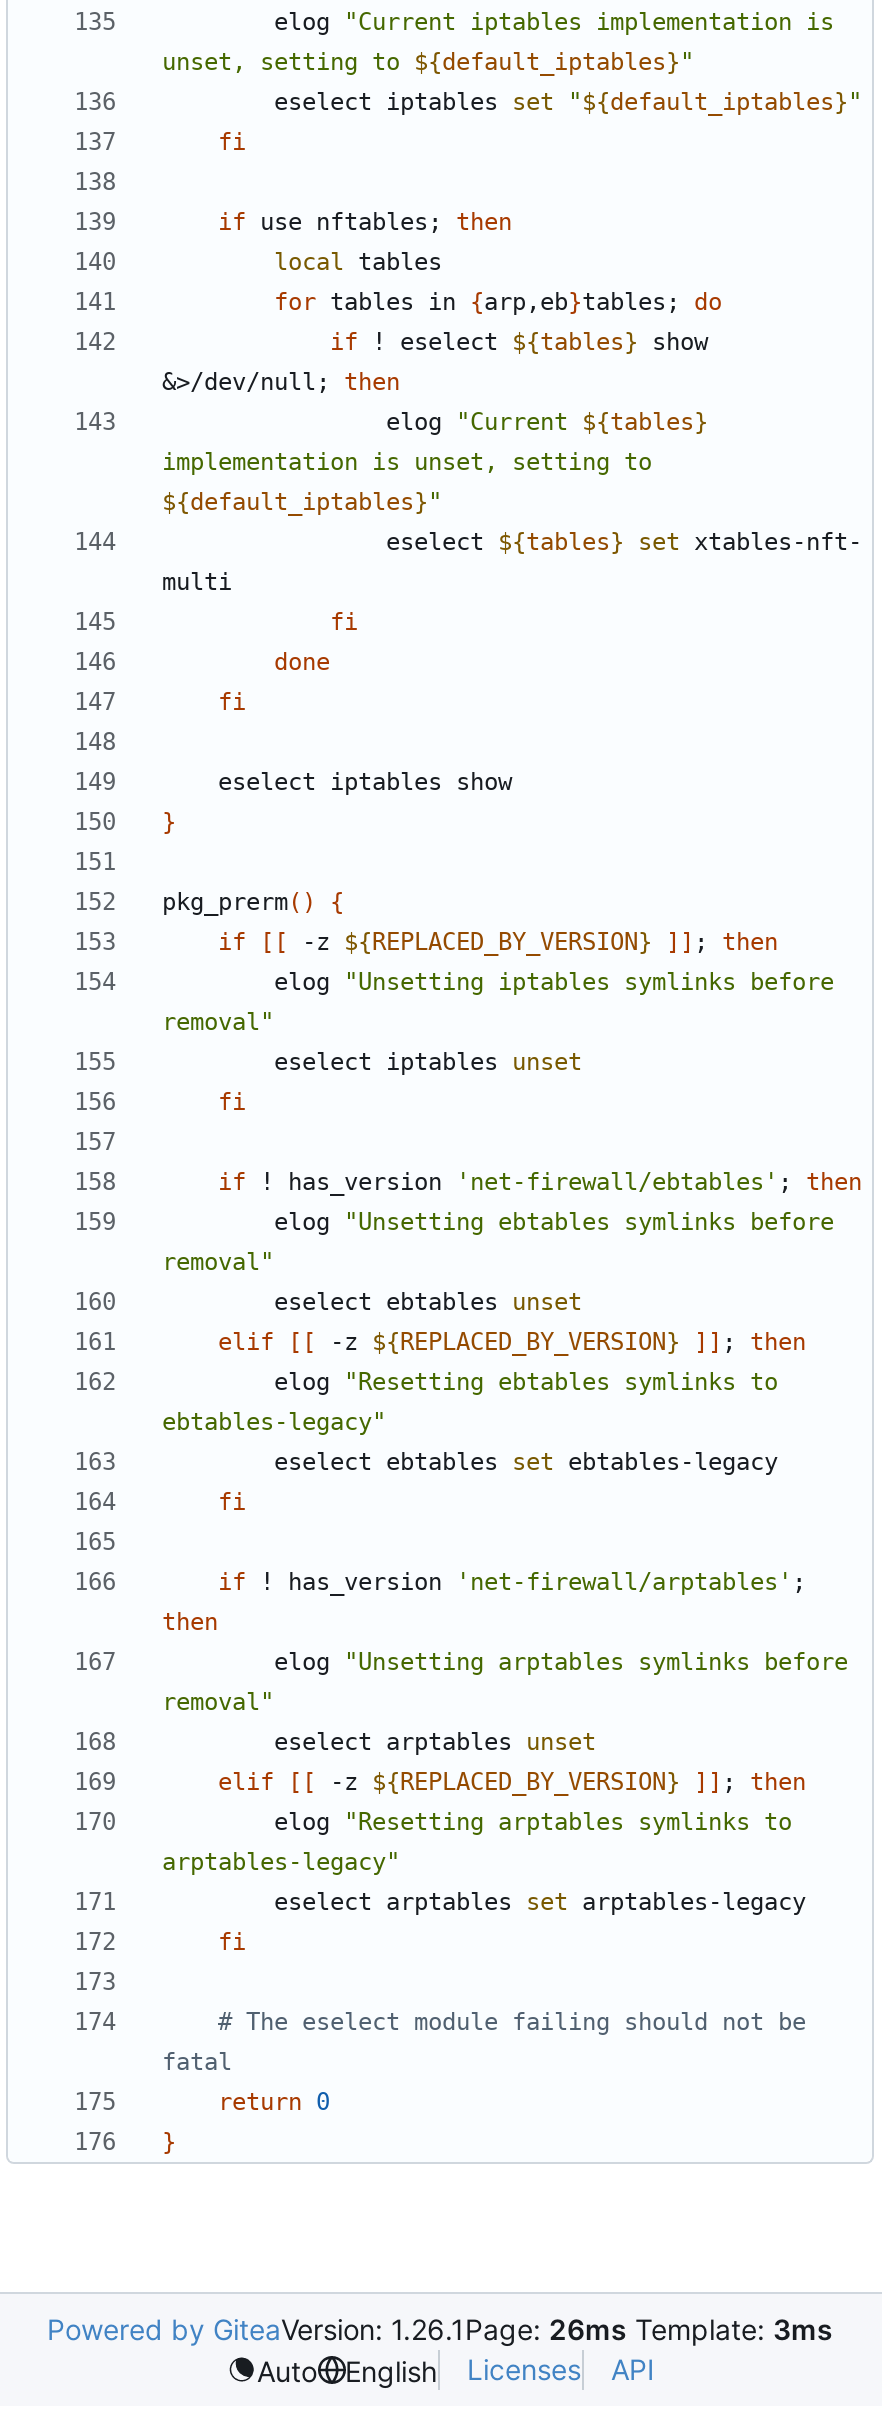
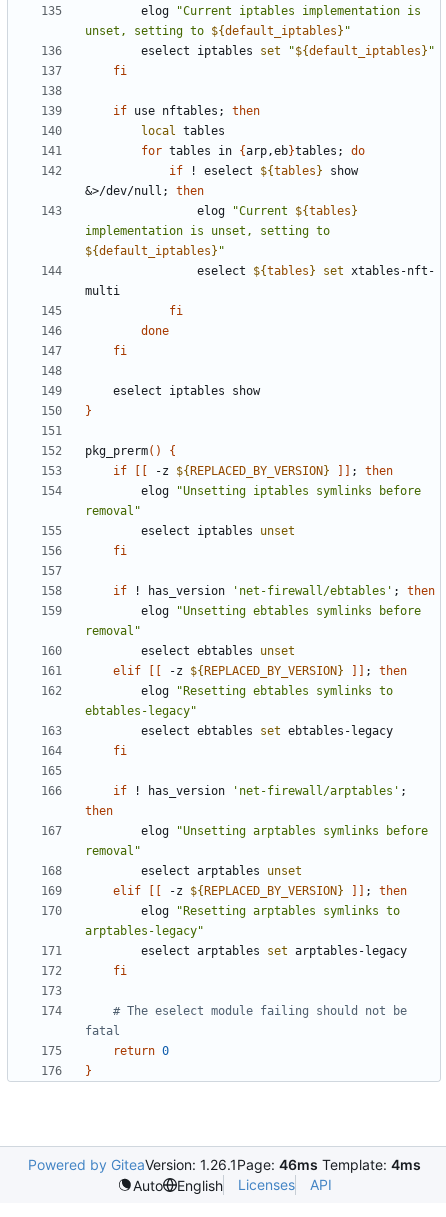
- Powered by GiteaVersion: 1.26.1 Page: 26ms Template: 3ms
+ Powered by GiteaVersion: 1.26.1 Page: 46ms Template: 4ms
